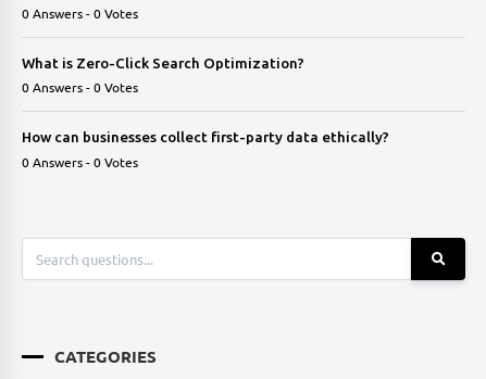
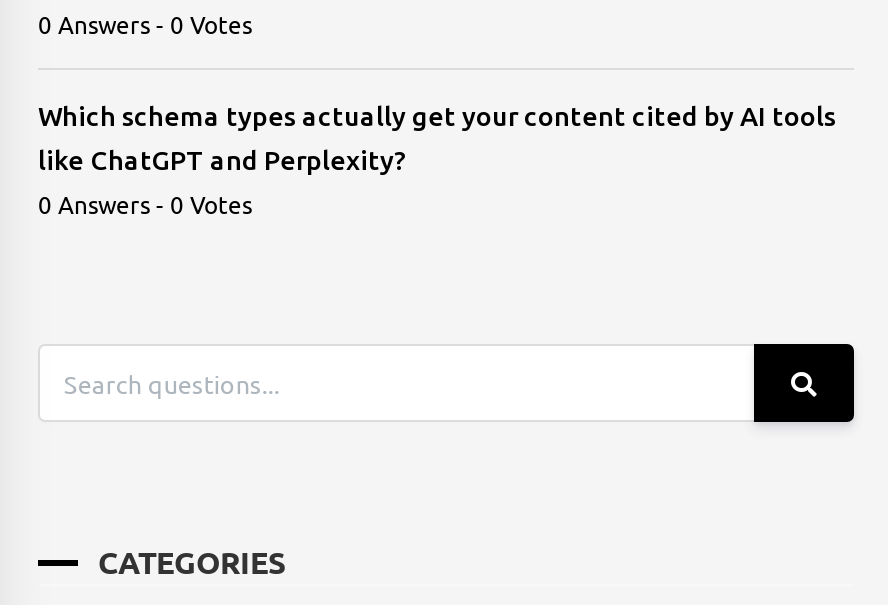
- What is Zero-Click Search Optimization?
- 0 Answers - 0 Votes
+ Which schema types actually get your content cited by AI tools

- How can businesses collect first-party data ethically?
+ like ChatGPT and Perplexity?
